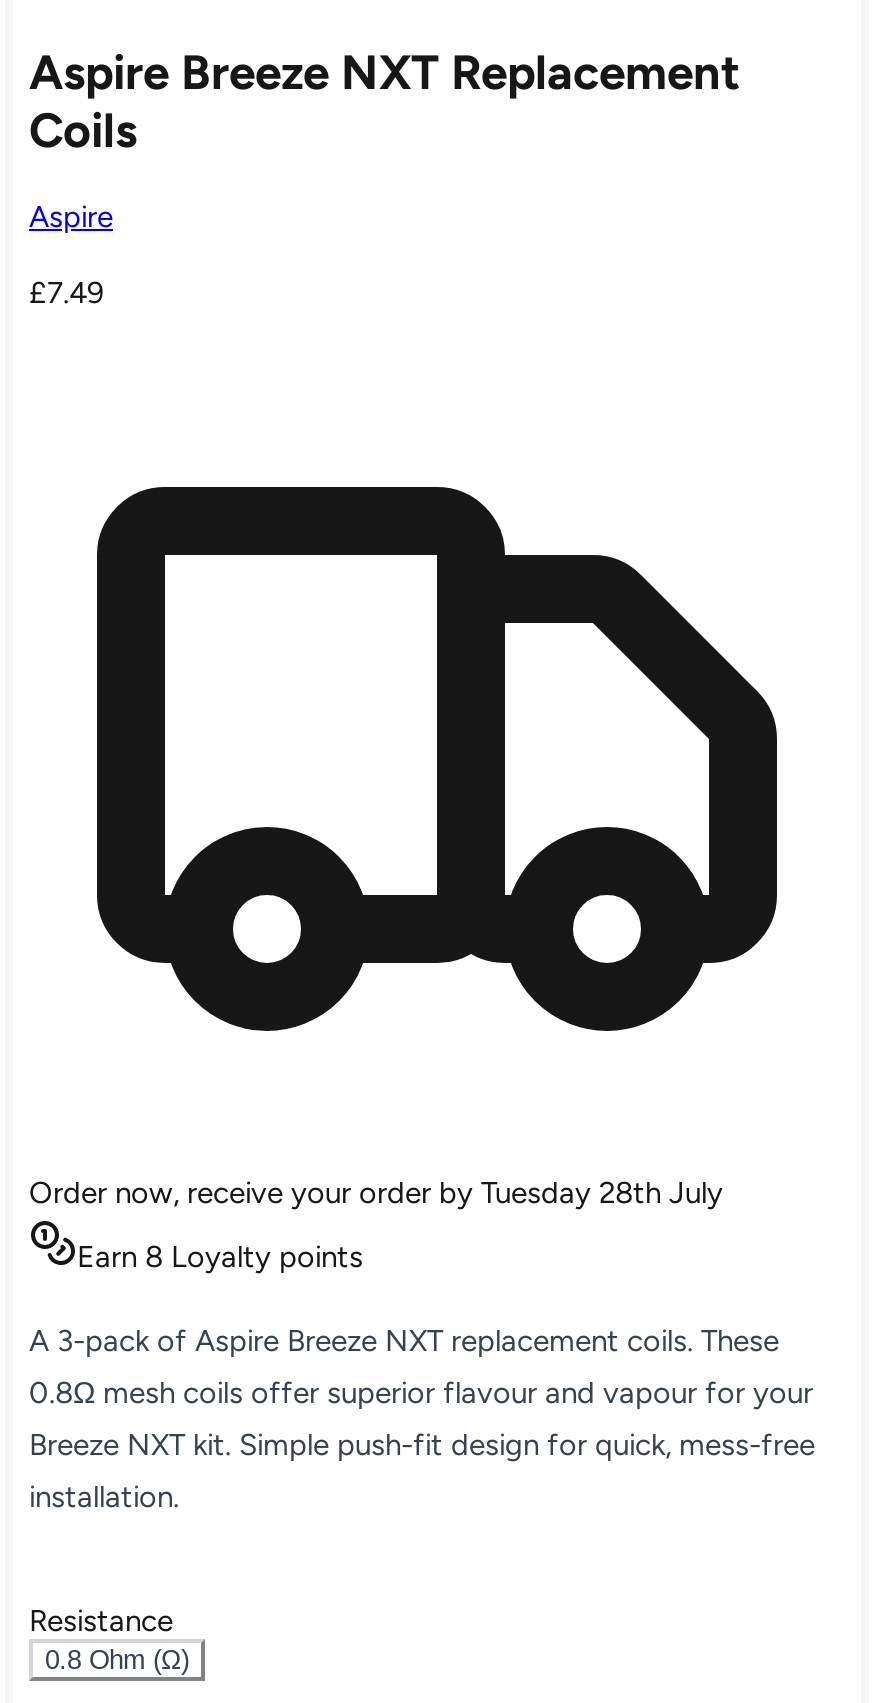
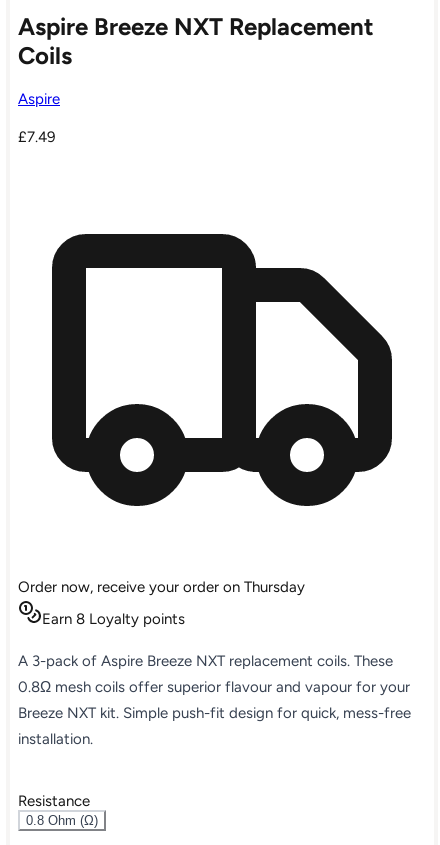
- Order now, receive your order by Tuesday 28th July
+ Order now, receive your order on Thursday
